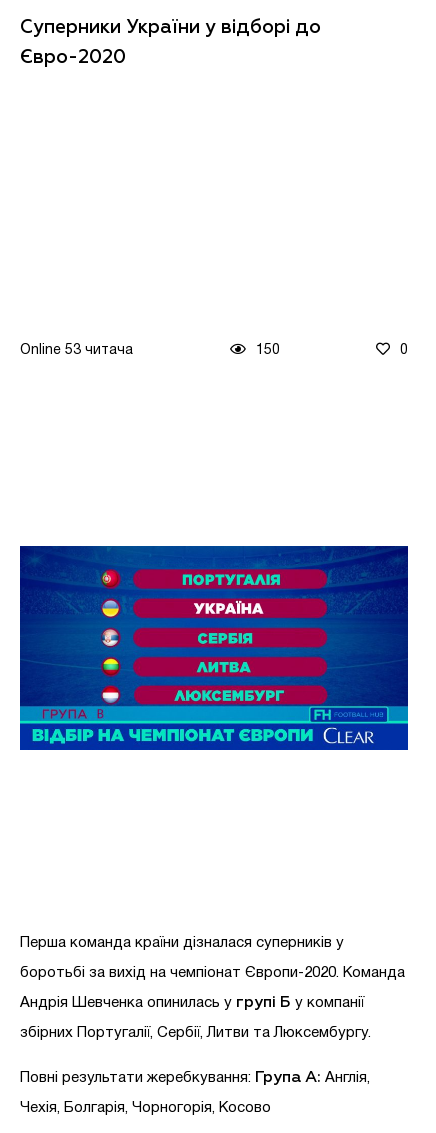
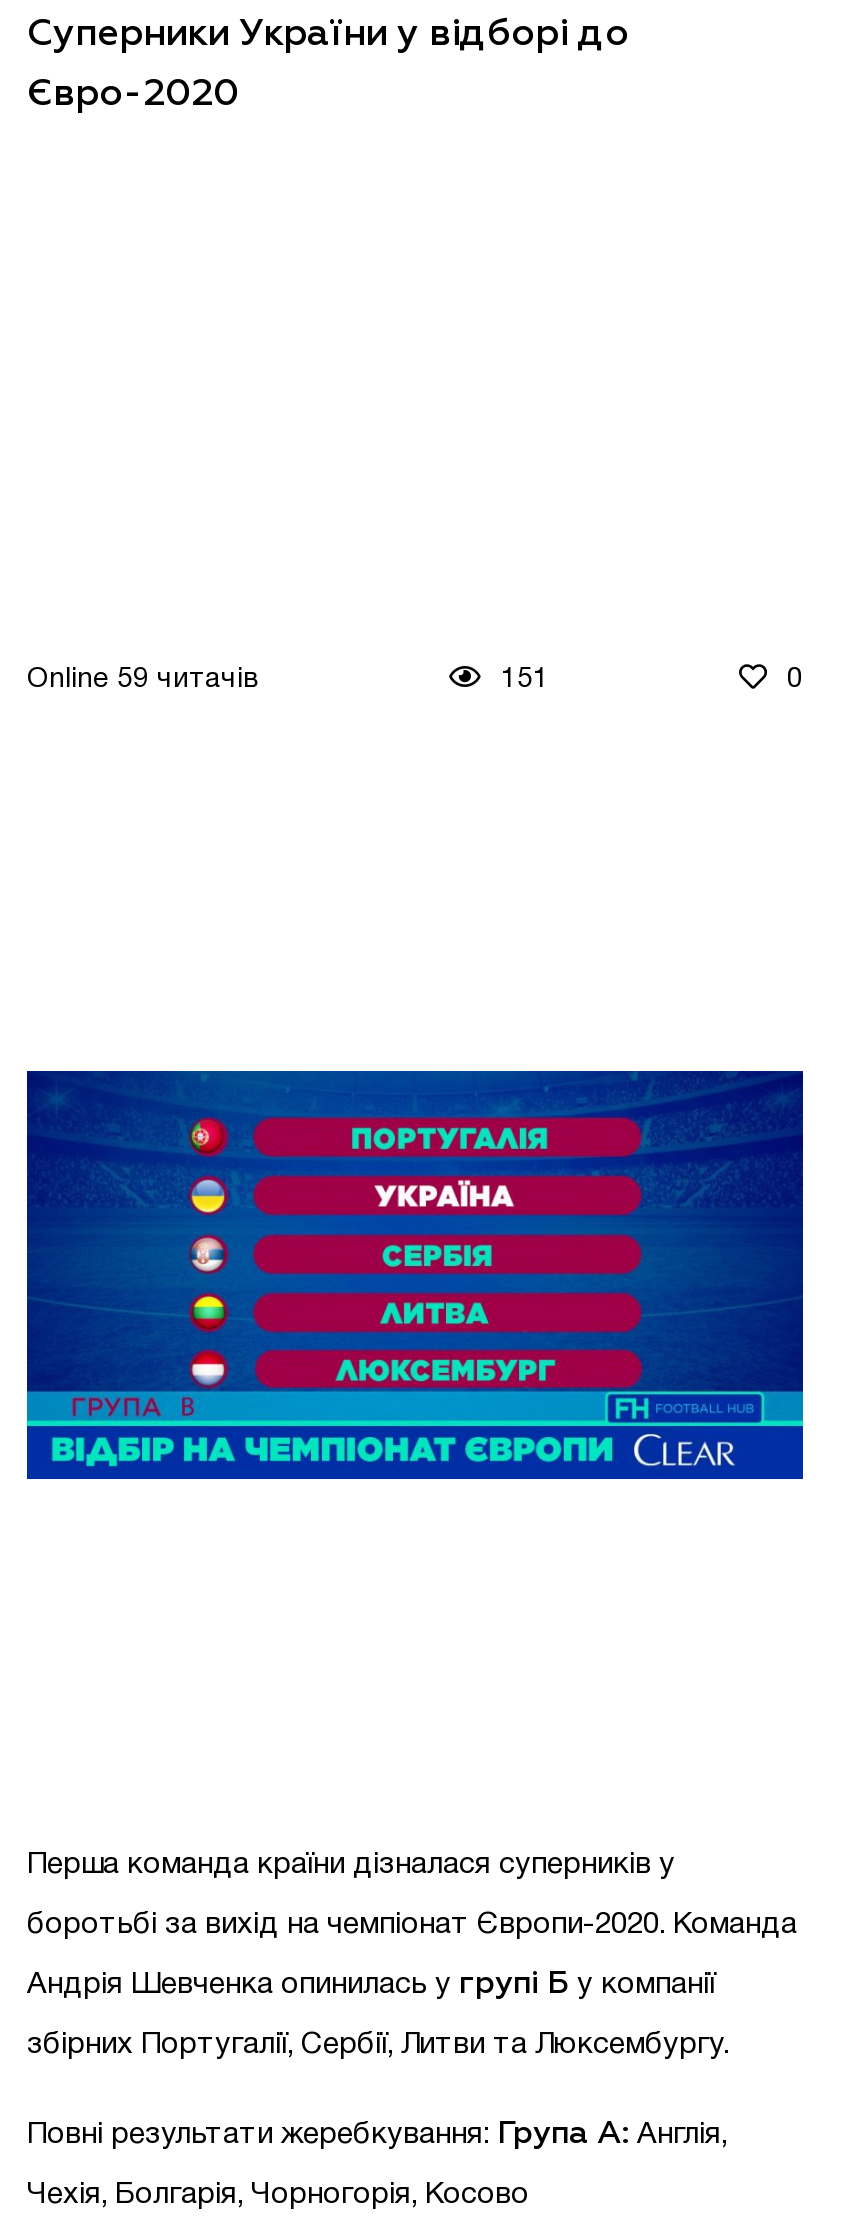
- Online 53 читача
+ Online 59 читачів

- 150
+ 151
